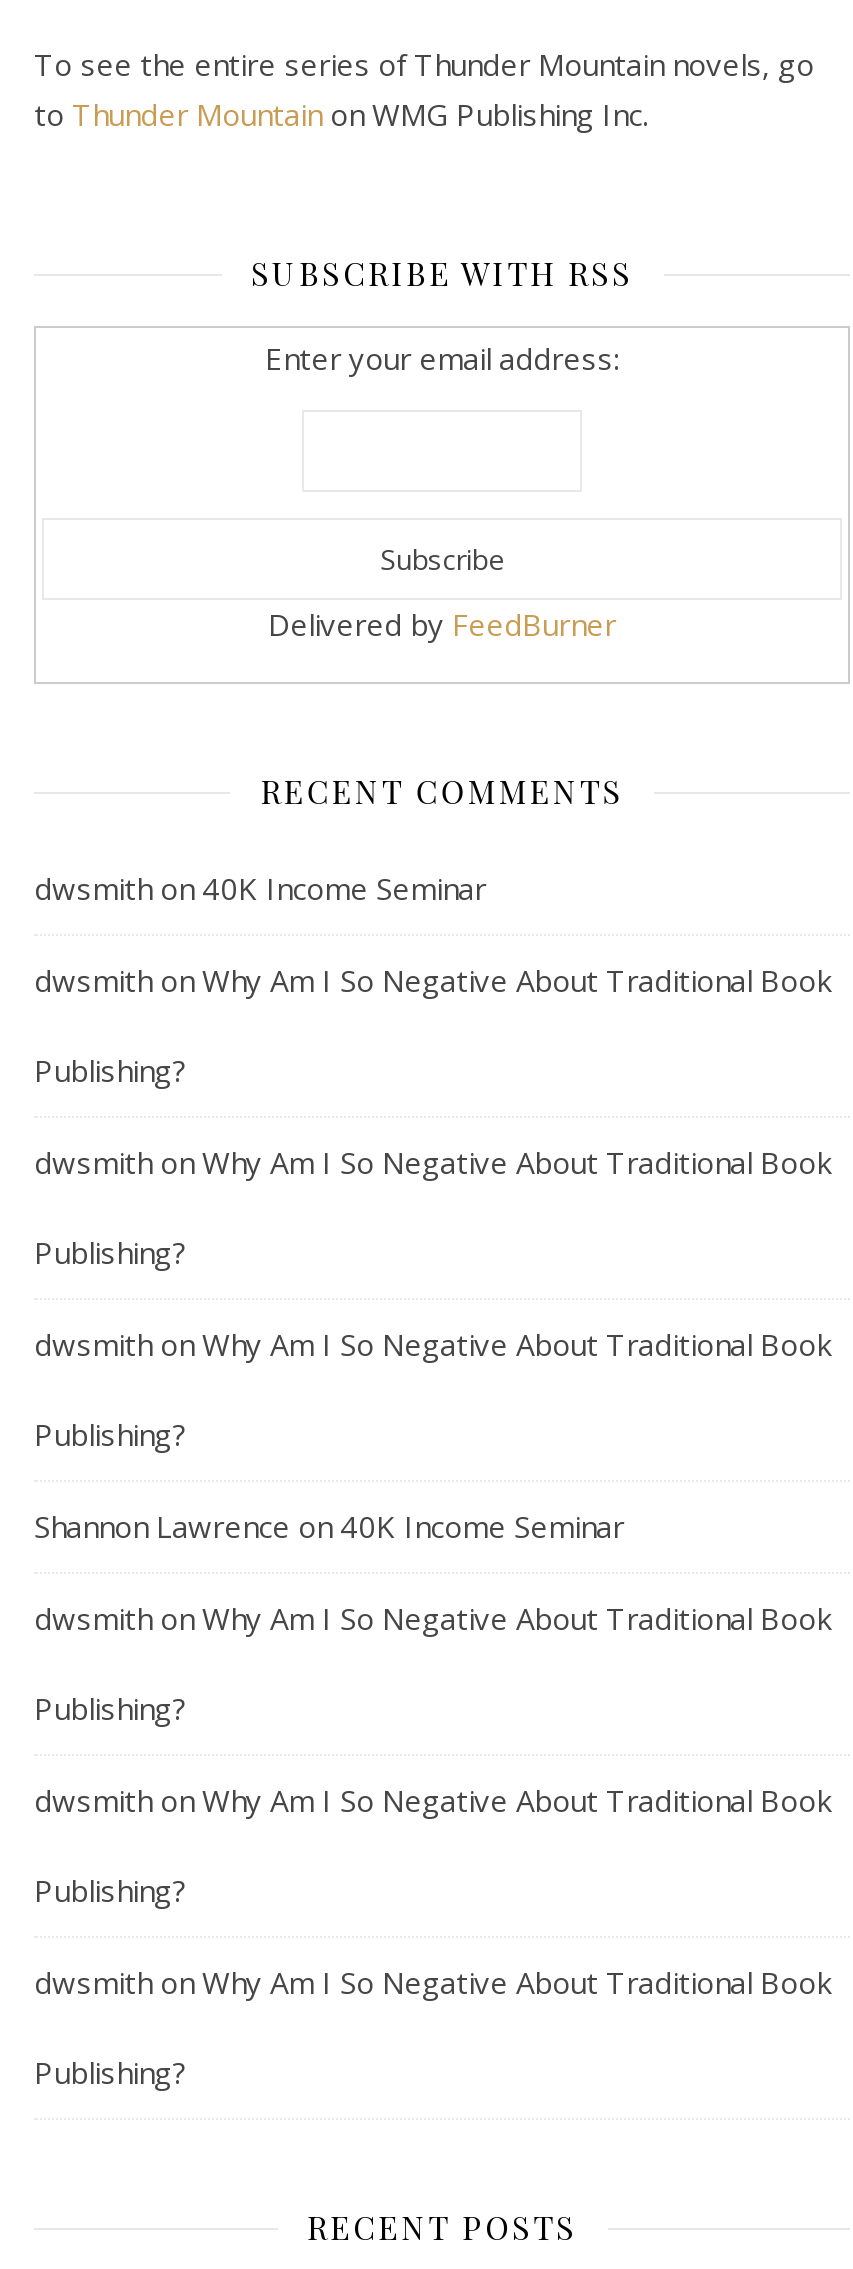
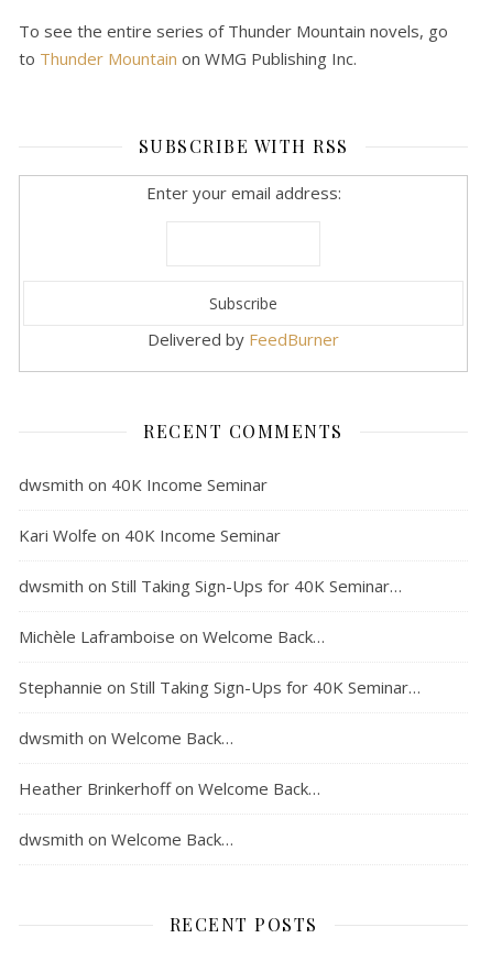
- dwsmith on Why Am I So Negative About Traditional Book
- Publishing?
- dwsmith on Why Am I So Negative About Traditional Book
- Publishing?
- dwsmith on Why Am I So Negative About Traditional Book
- Publishing?
- Shannon Lawrence on 40K Income Seminar
- dwsmith on Why Am I So Negative About Traditional Book
- Publishing?
- dwsmith on Why Am I So Negative About Traditional Book
- Publishing?
- dwsmith on Why Am I So Negative About Traditional Book
- Publishing?
+ Kari Wolfe on 40K Income Seminar
+ dwsmith on Still Taking Sign-Ups for 40K Seminar…
+ Michèle Laframboise on Welcome Back…
+ Stephannie on Still Taking Sign-Ups for 40K Seminar…
+ dwsmith on Welcome Back…
+ Heather Brinkerhoff on Welcome Back…
+ dwsmith on Welcome Back…
